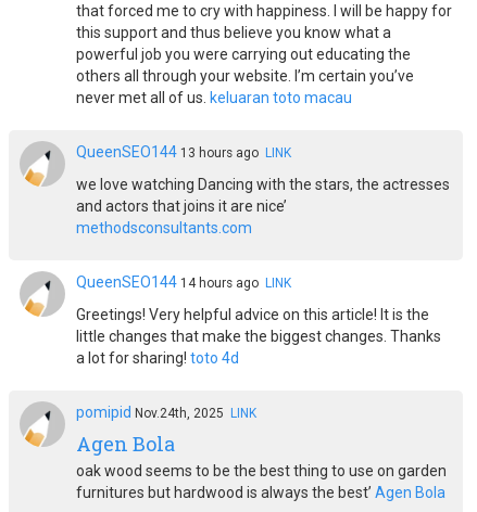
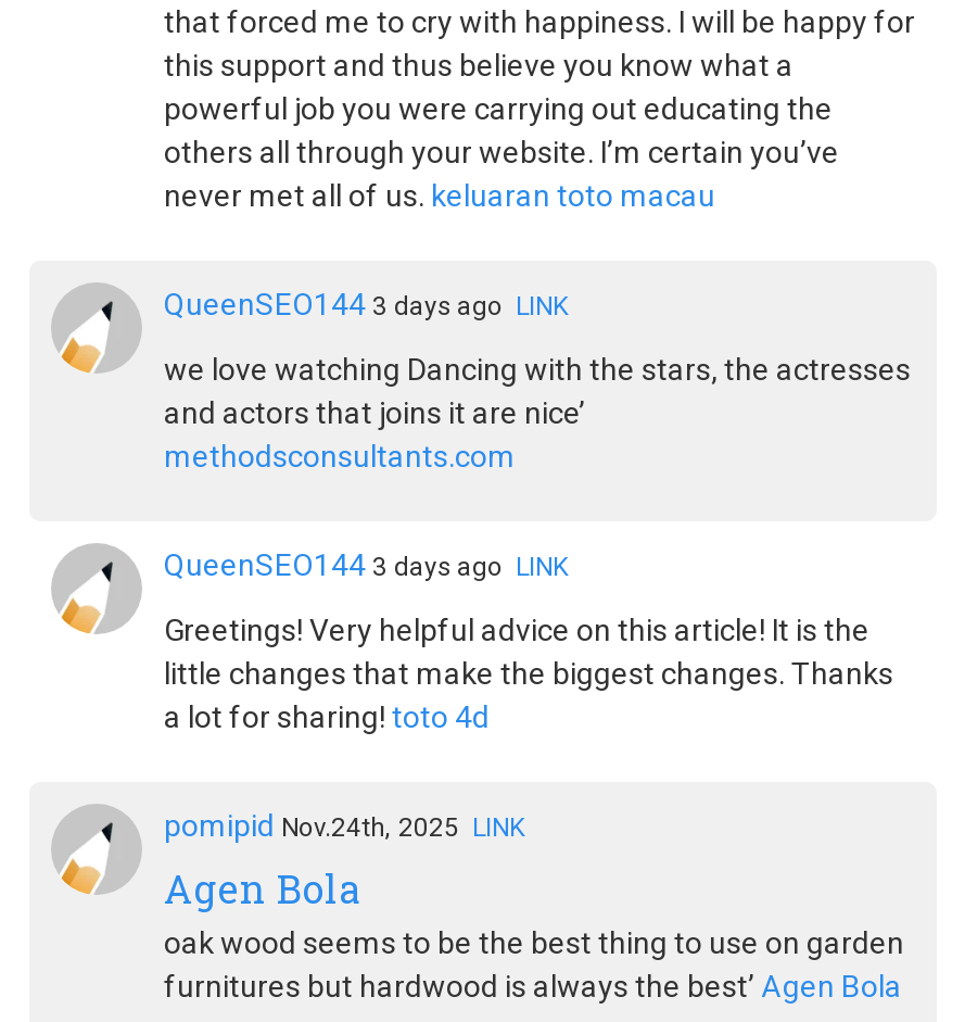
- QueenSEO144 13 hours ago LINK
+ QueenSEO144 3 days ago LINK

- QueenSEO144 14 hours ago LINK
+ QueenSEO144 3 days ago LINK
